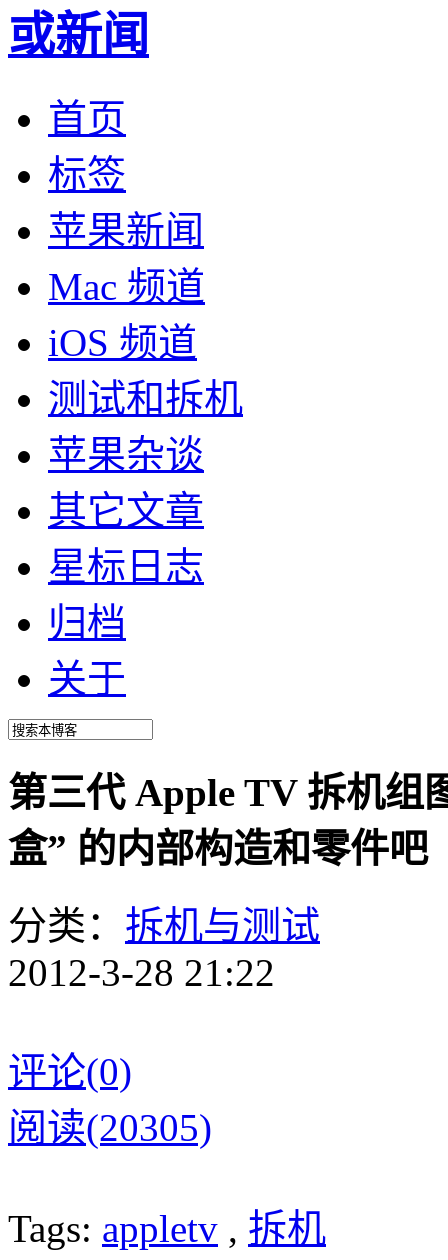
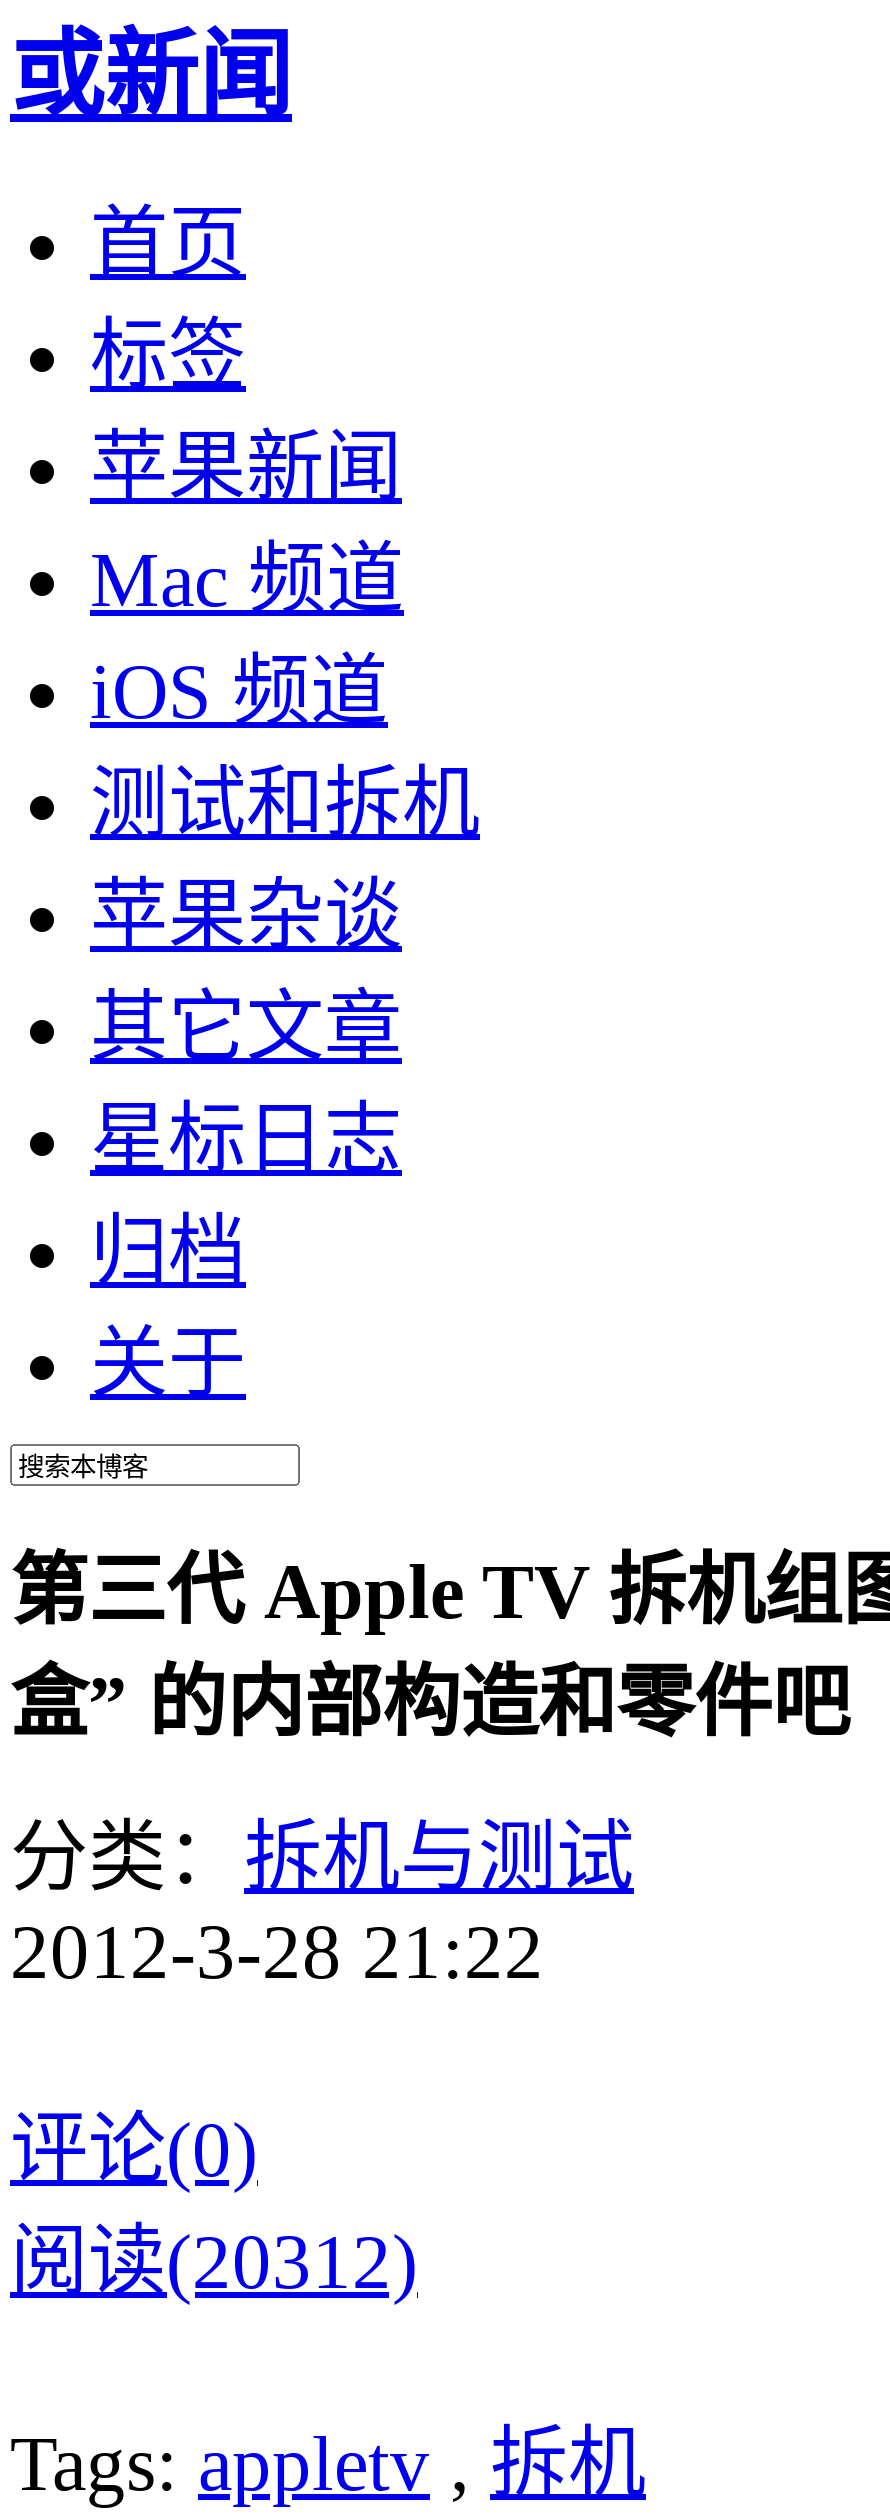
- 阅读(20305)
+ 阅读(20312)
